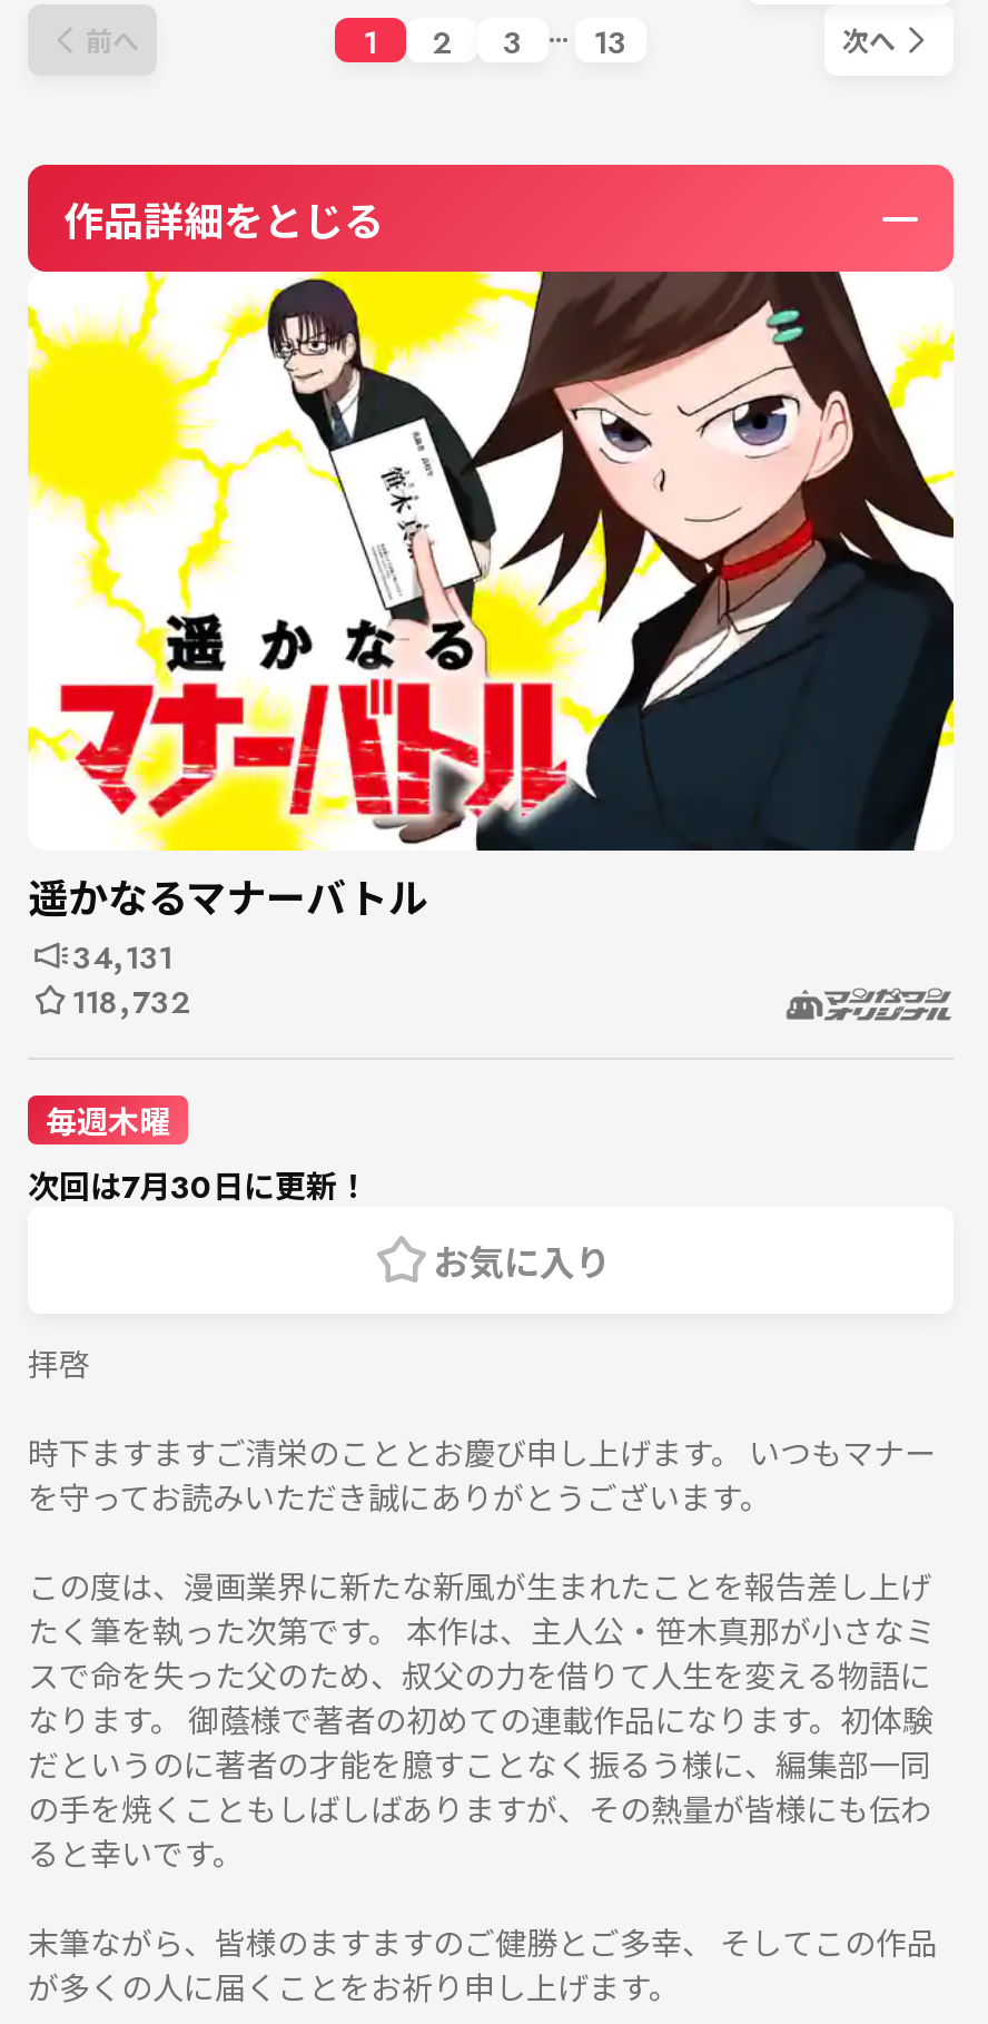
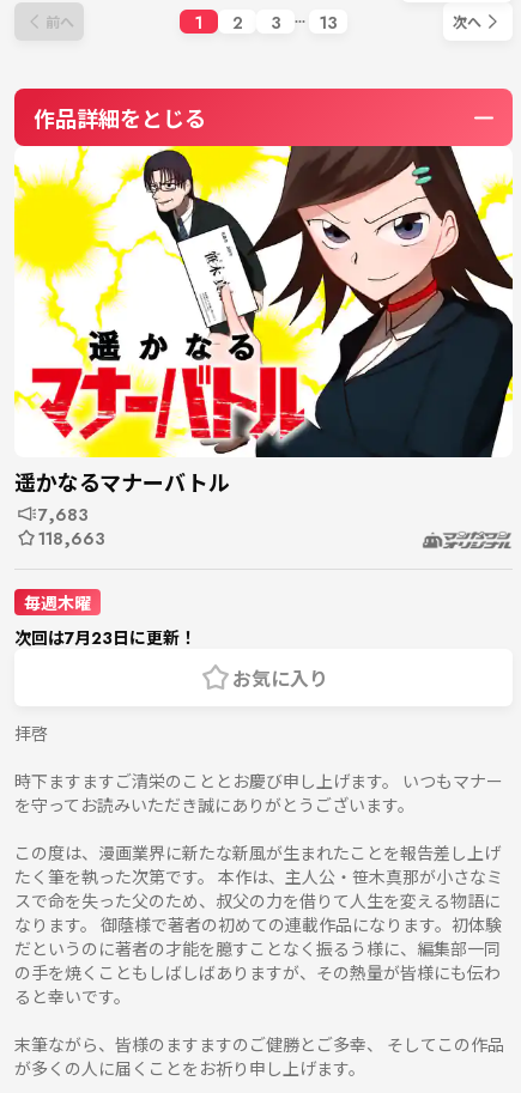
- 34,131
+ 7,683

- 118,732
+ 118,663

- 次回は7月30日に更新！
+ 次回は7月23日に更新！
